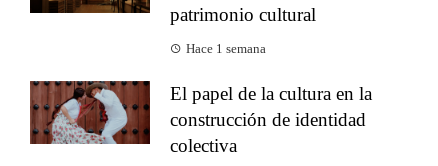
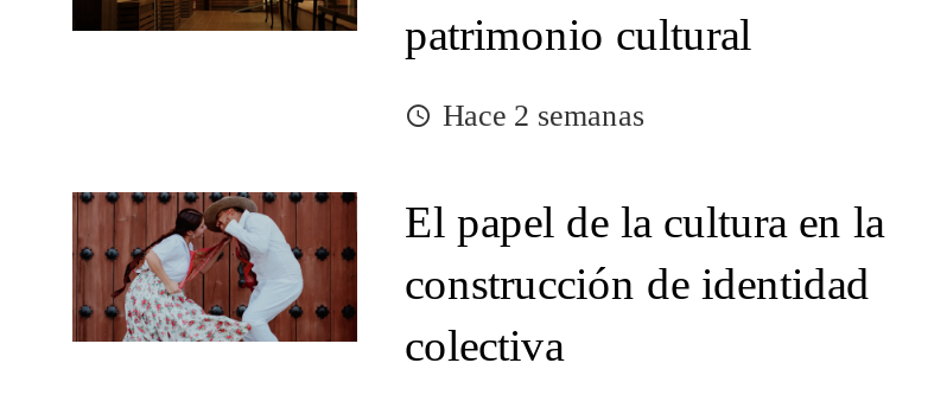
- Hace 1 semana
+ Hace 2 semanas
